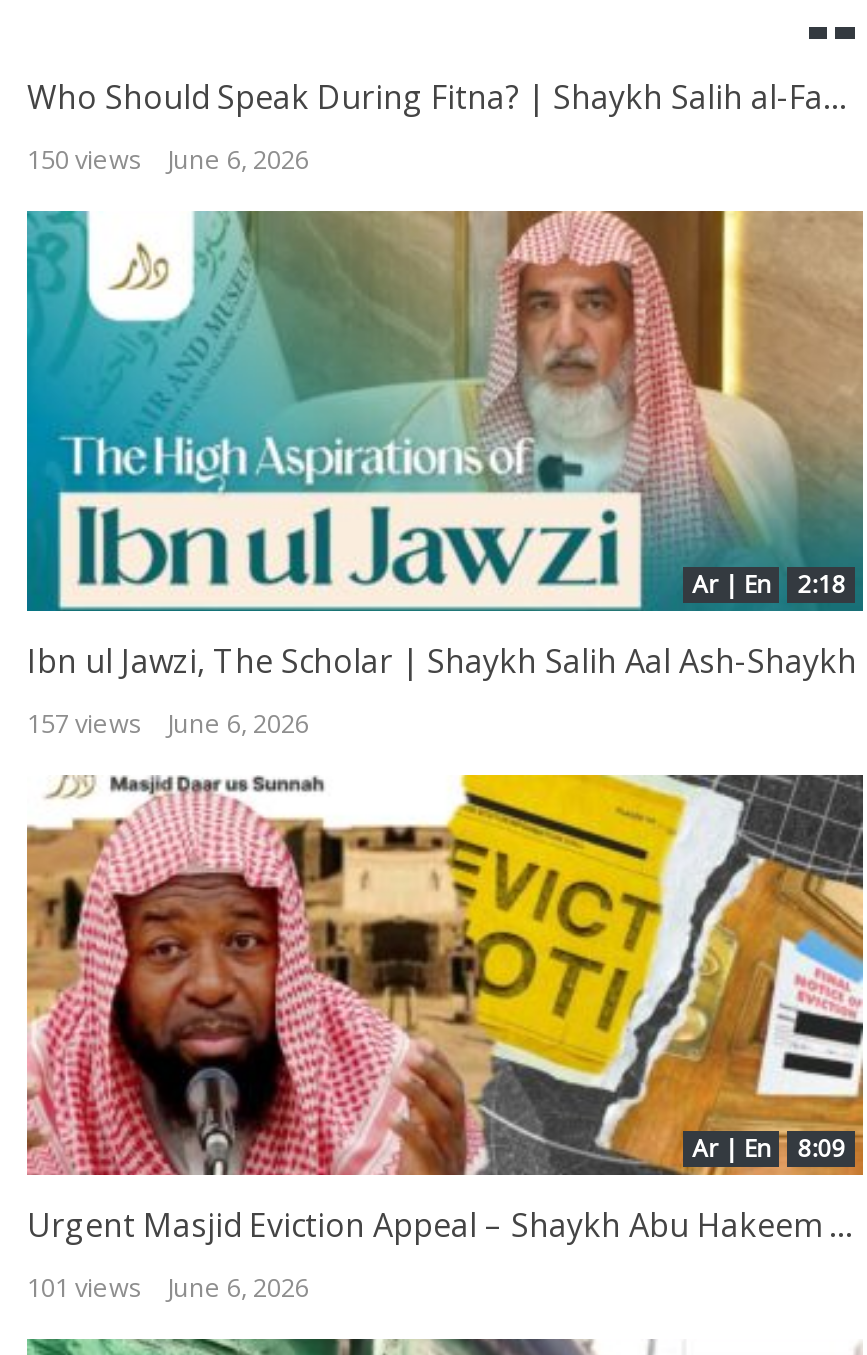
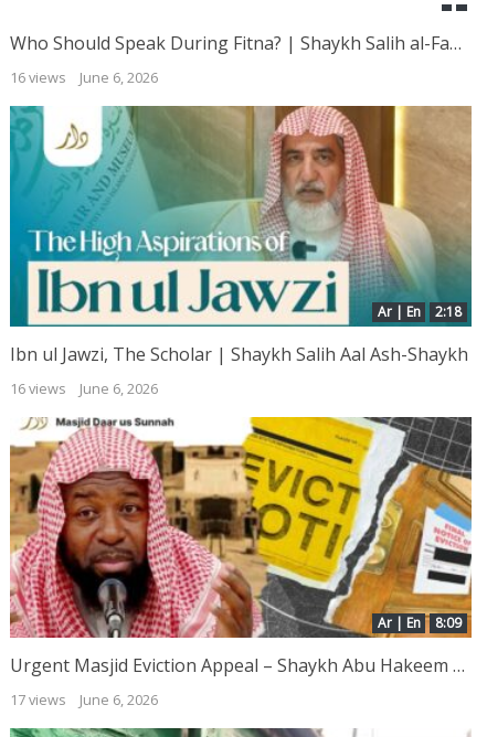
- 150 views June 6, 2026
+ 16 views June 6, 2026

- 157 views June 6, 2026
+ 16 views June 6, 2026

- 101 views June 6, 2026
+ 17 views June 6, 2026
